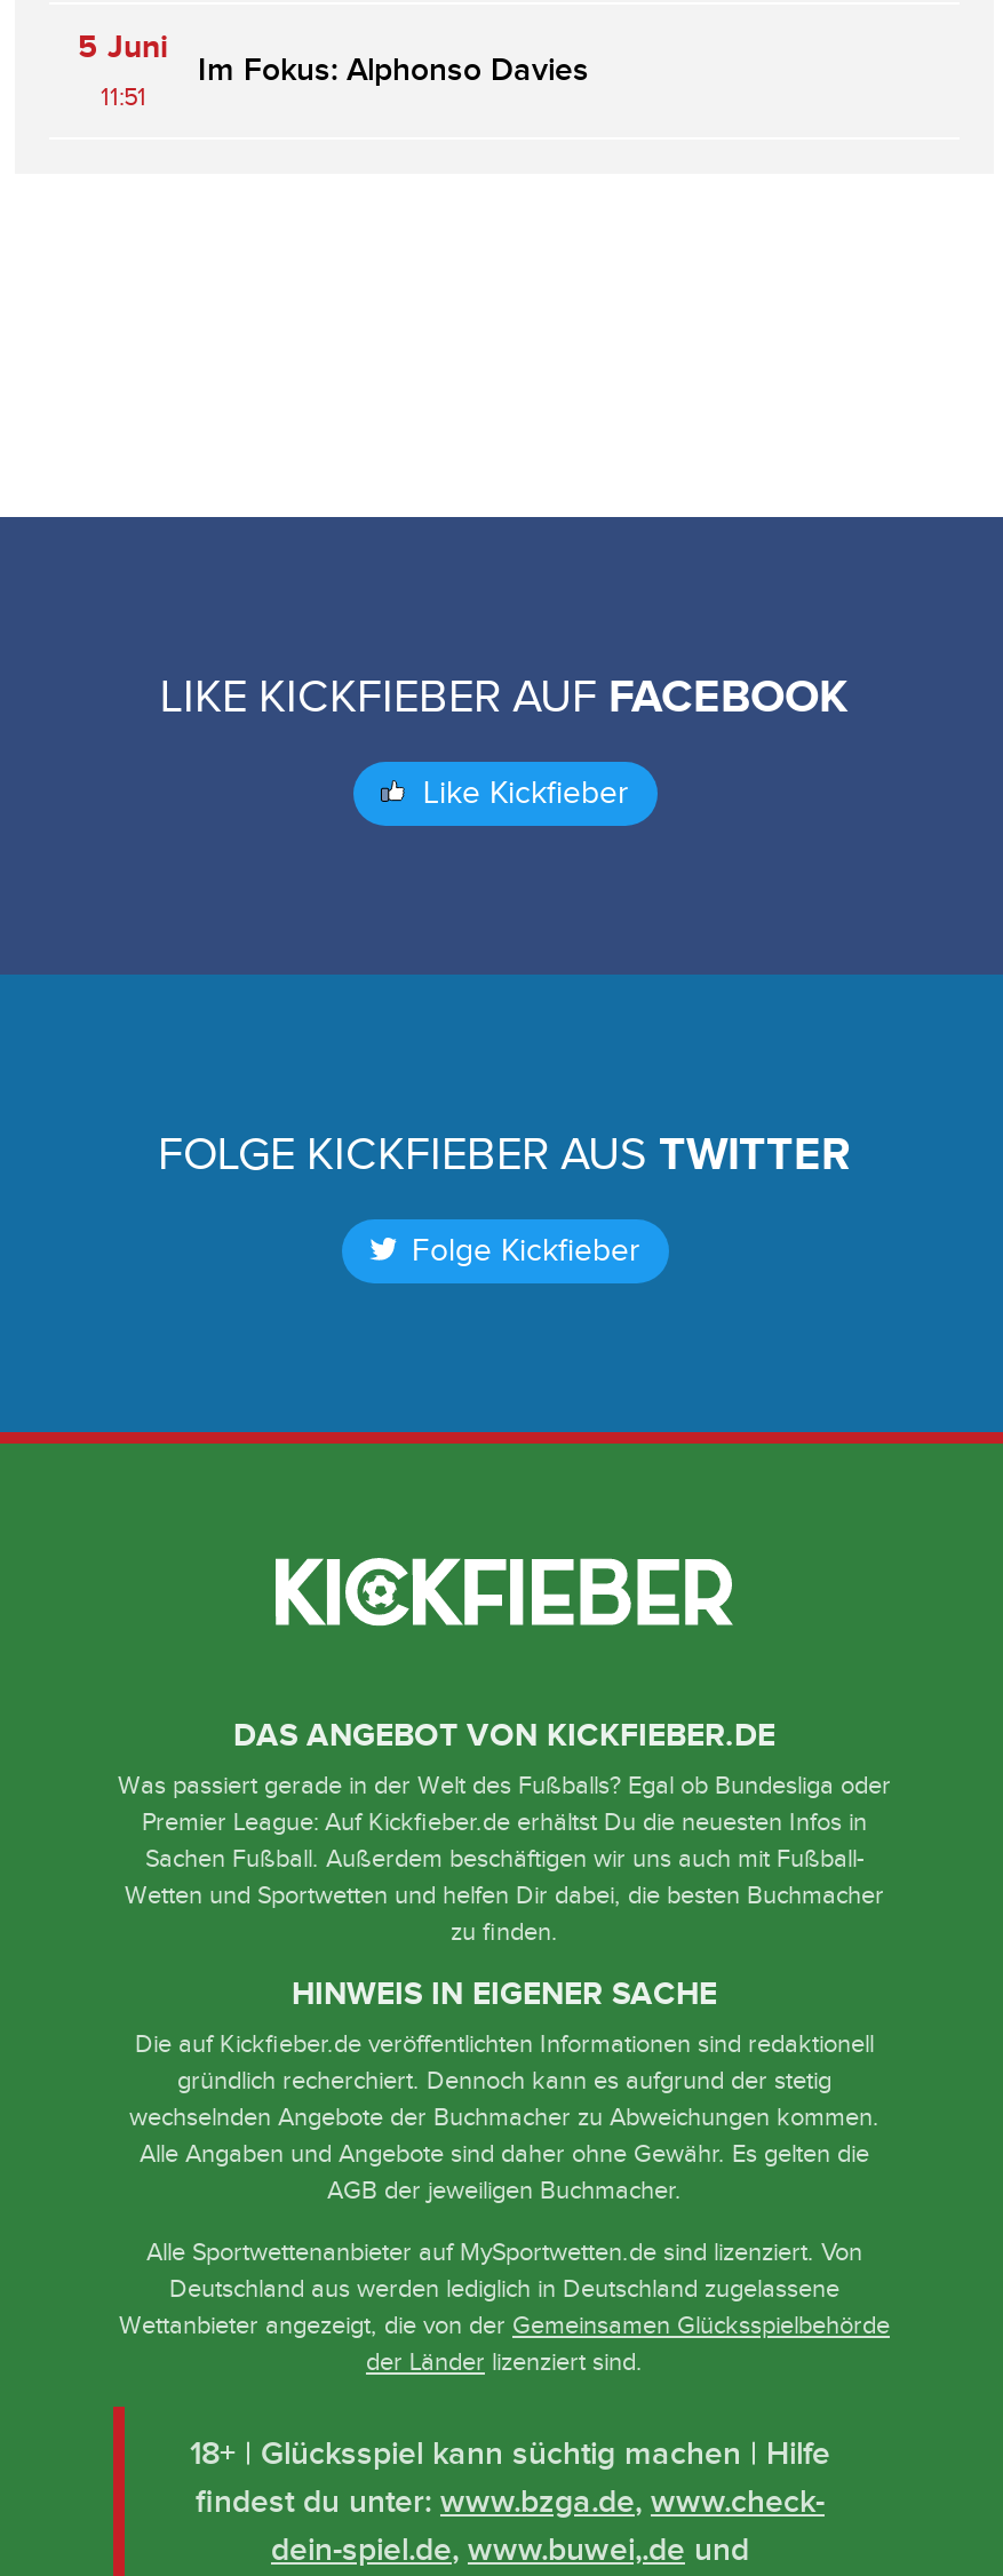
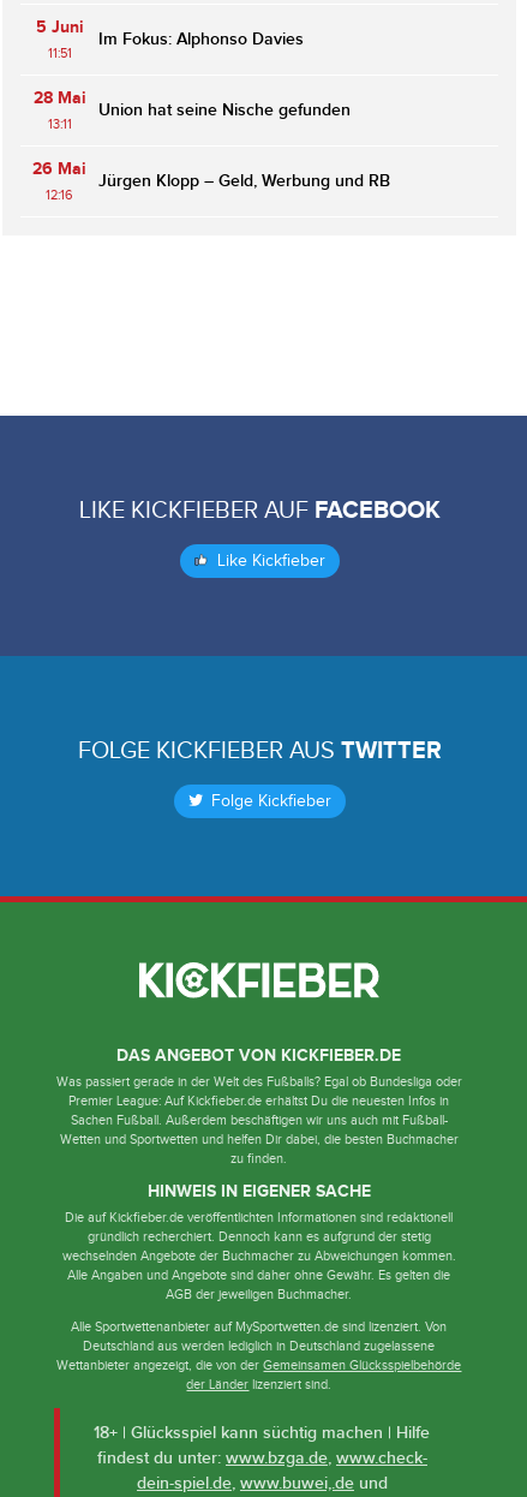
+ Union hat seine Nische gefunden
+ 26 Mai
+ 12:16

+ 28 Mai
+ 13:11

+ Jürgen Klopp – Geld, Werbung und RB
